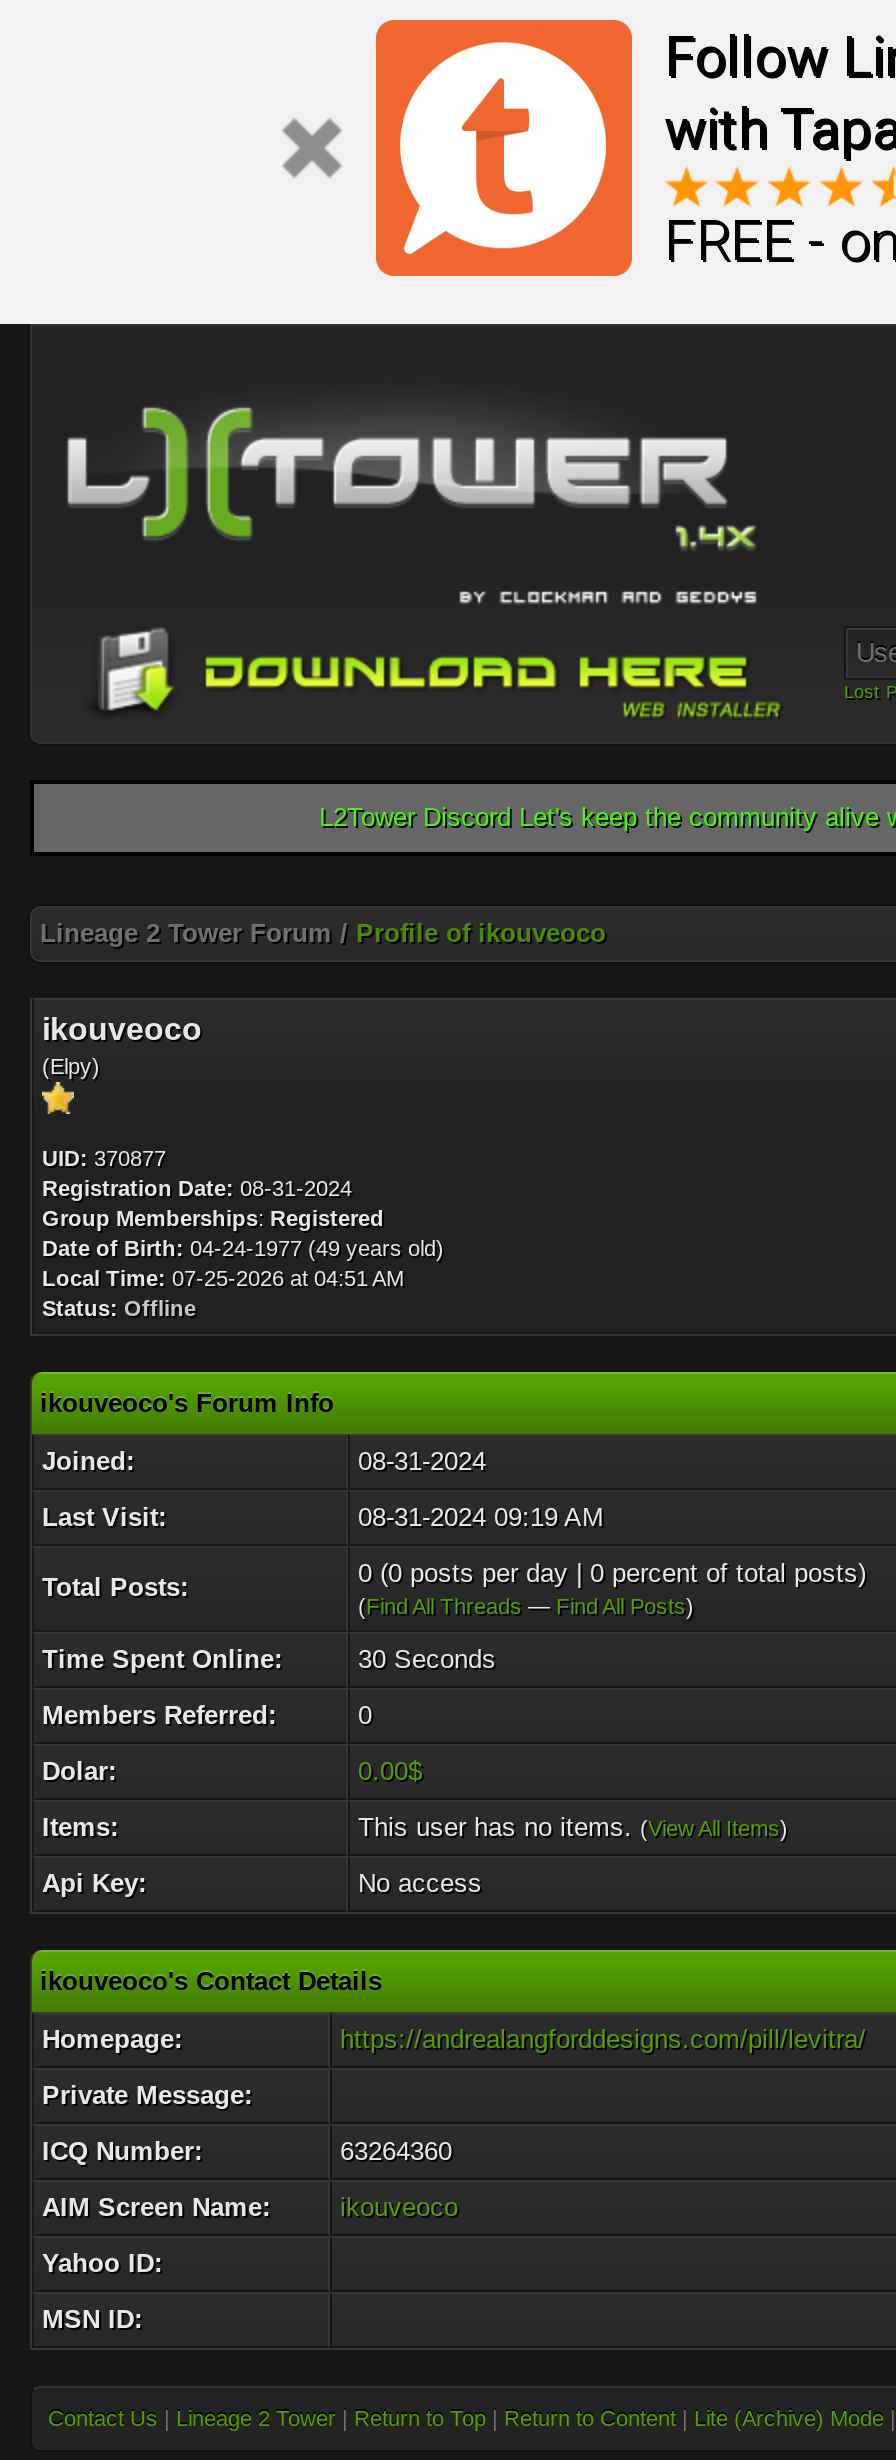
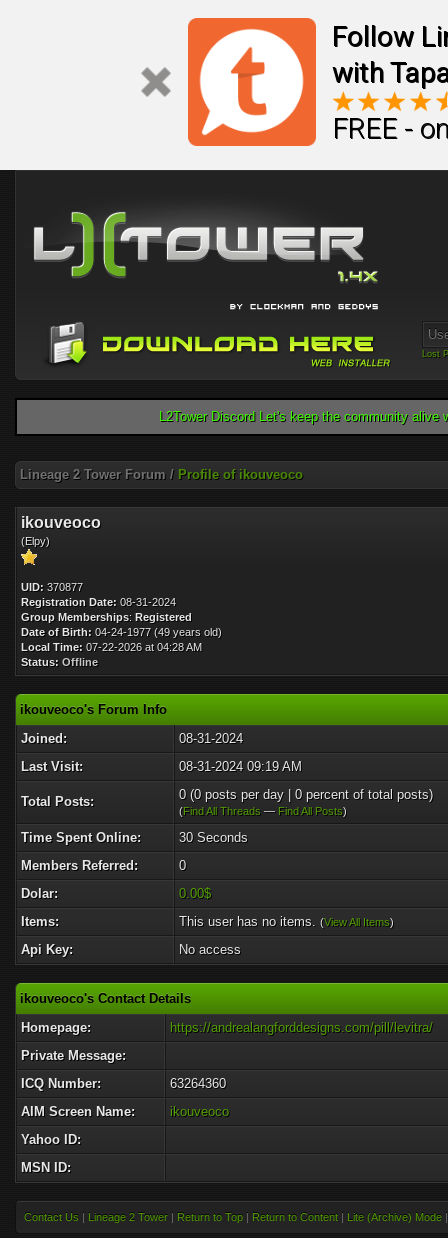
- Local Time: 07-25-2026 at 04:51 AM
+ Local Time: 07-22-2026 at 04:28 AM
